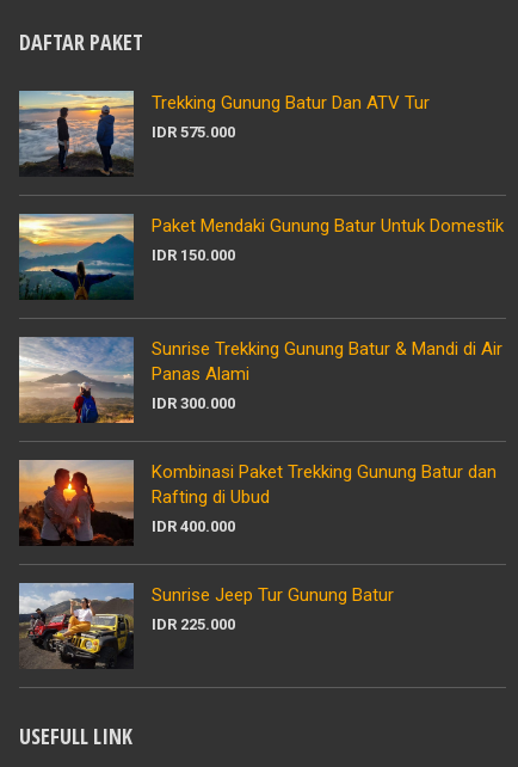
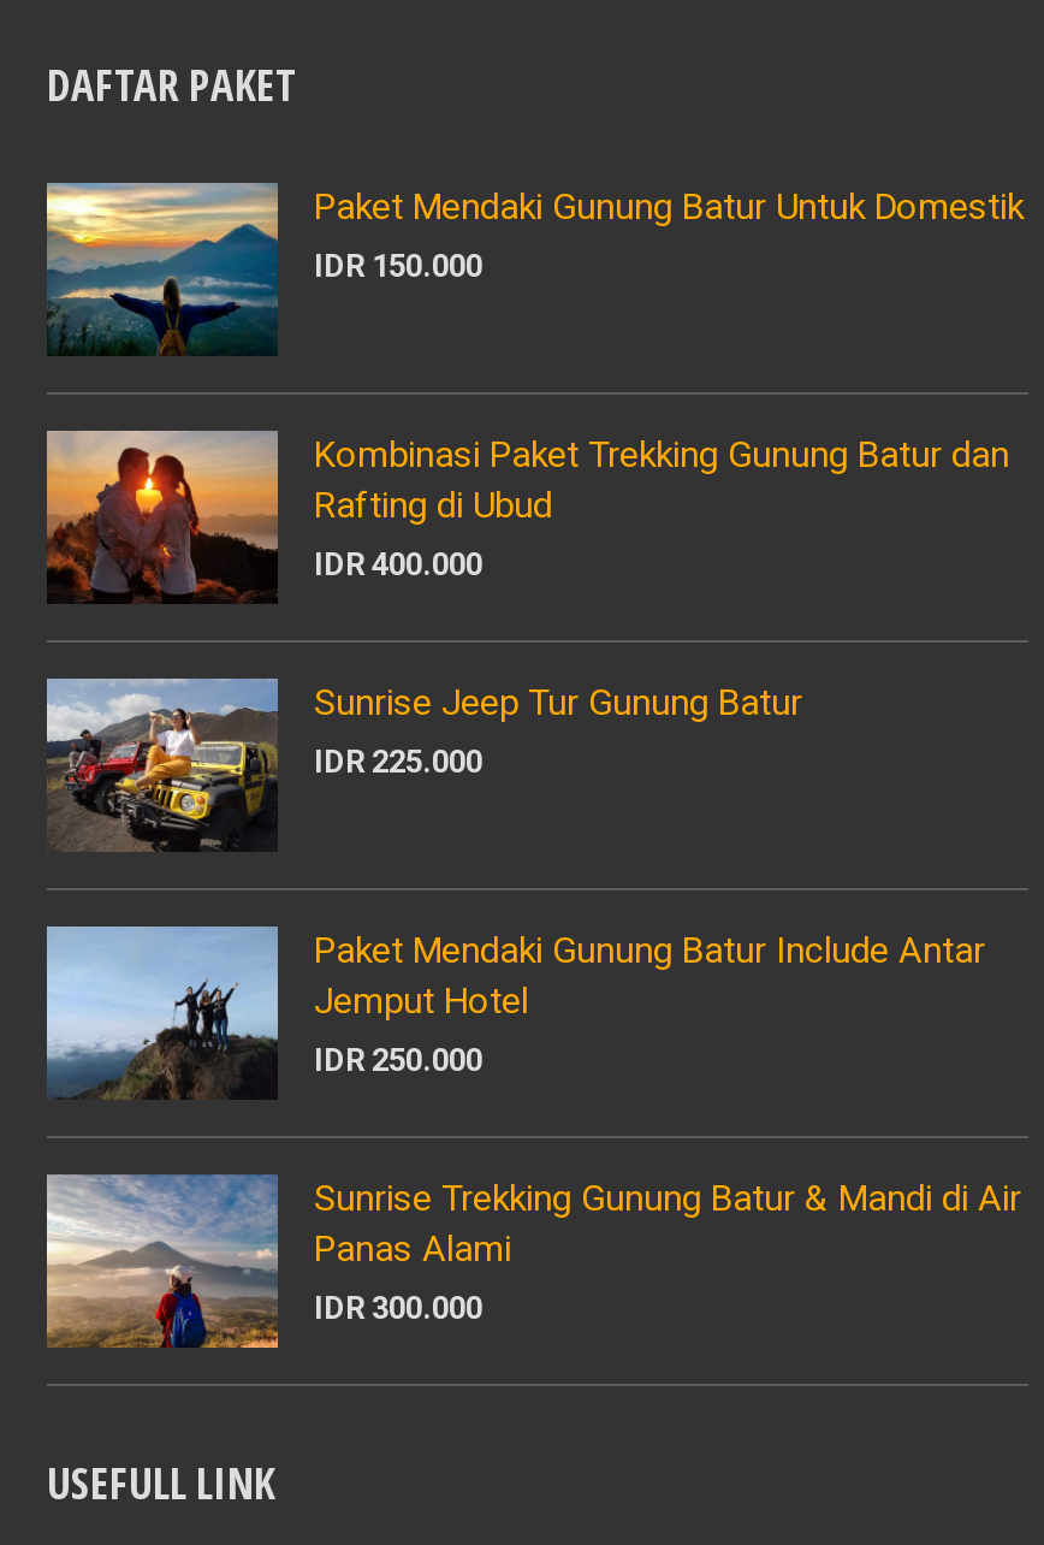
- [image]
- Trekking Gunung Batur Dan ATV Tur
- IDR 575.000

moved up: [image] | Paket Mendaki Gunung Batur Untuk Domestik | IDR 150.000

moved down: [image] | Sunrise Trekking Gunung Batur & Mandi di Air | Panas Alami | IDR 300.000

moved up: [image] | Kombinasi Paket Trekking Gunung Batur dan | Rafting di Ubud | IDR 400.000 | Sunrise Jeep Tur Gunung Batur | IDR 225.000

+ [image]
+ Paket Mendaki Gunung Batur Include Antar
+ Jemput Hotel
+ IDR 250.000
